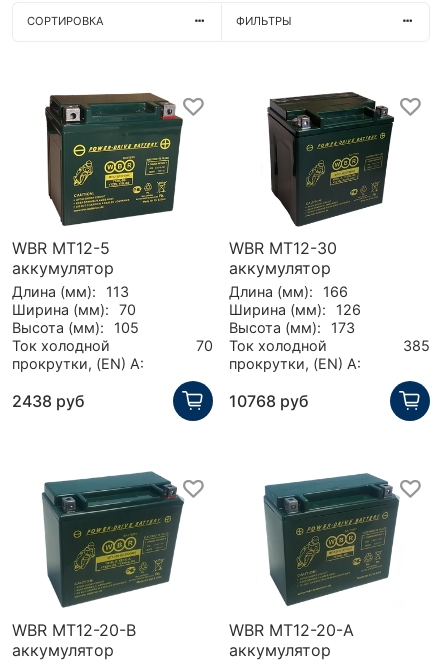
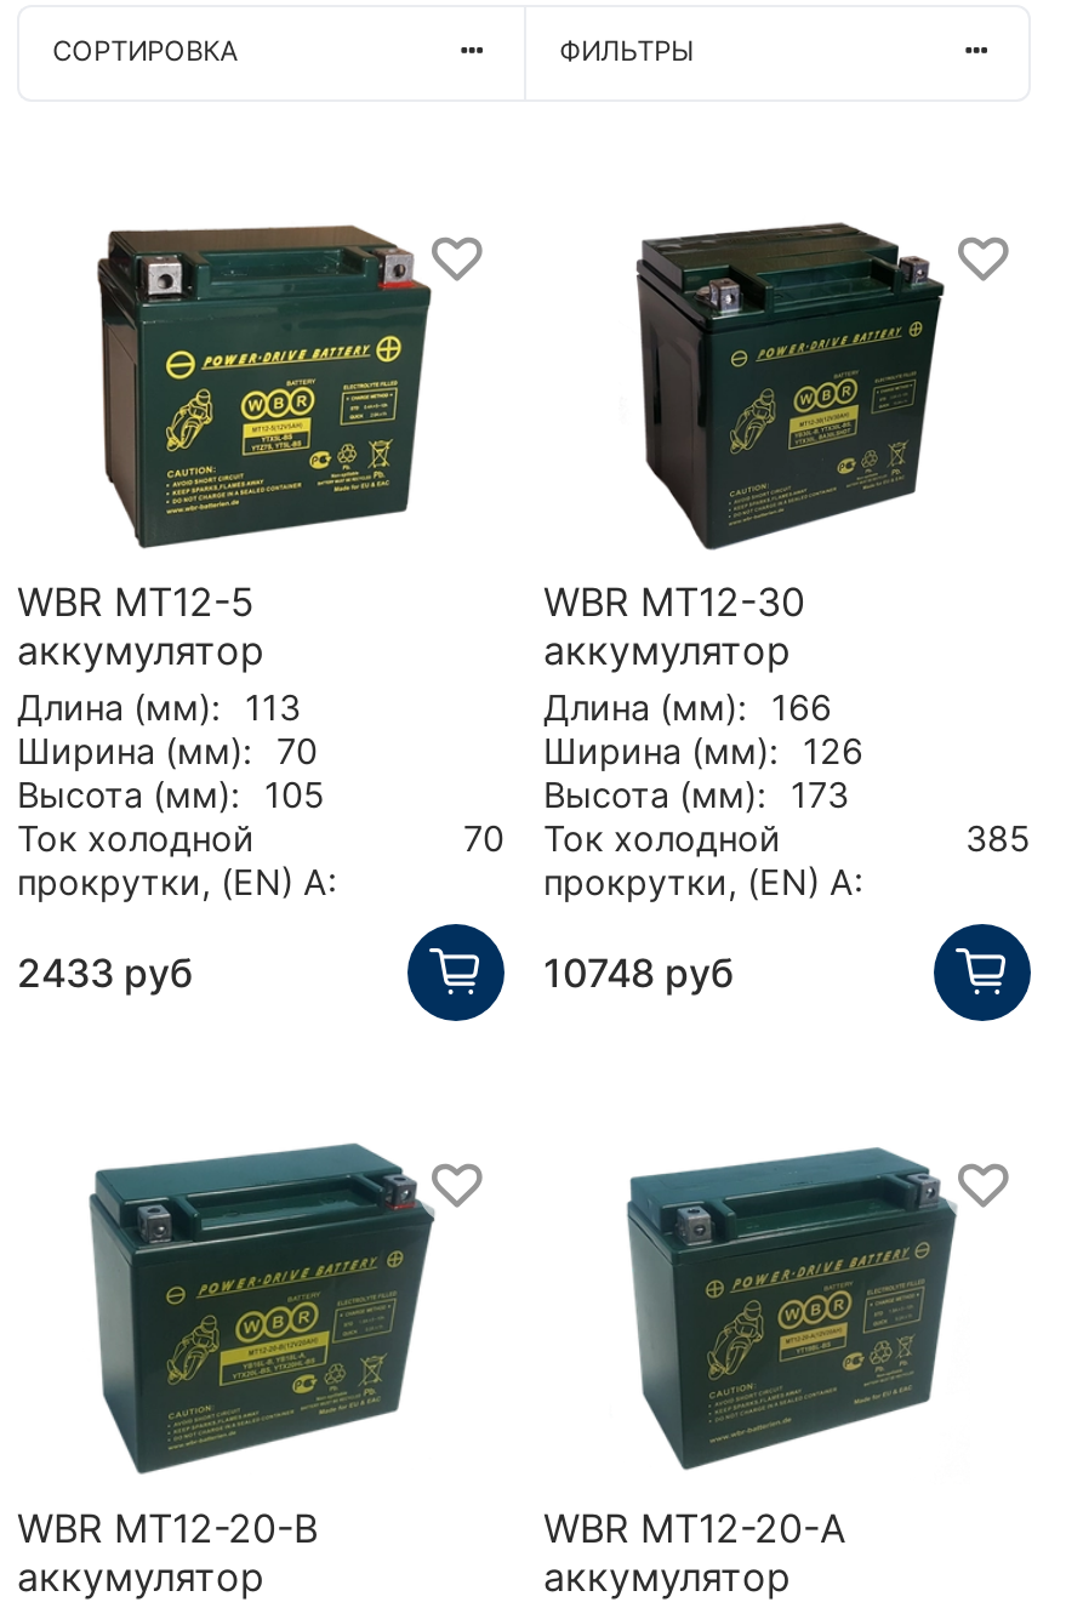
- 2438 руб
+ 2433 руб

- 10768 руб
+ 10748 руб
